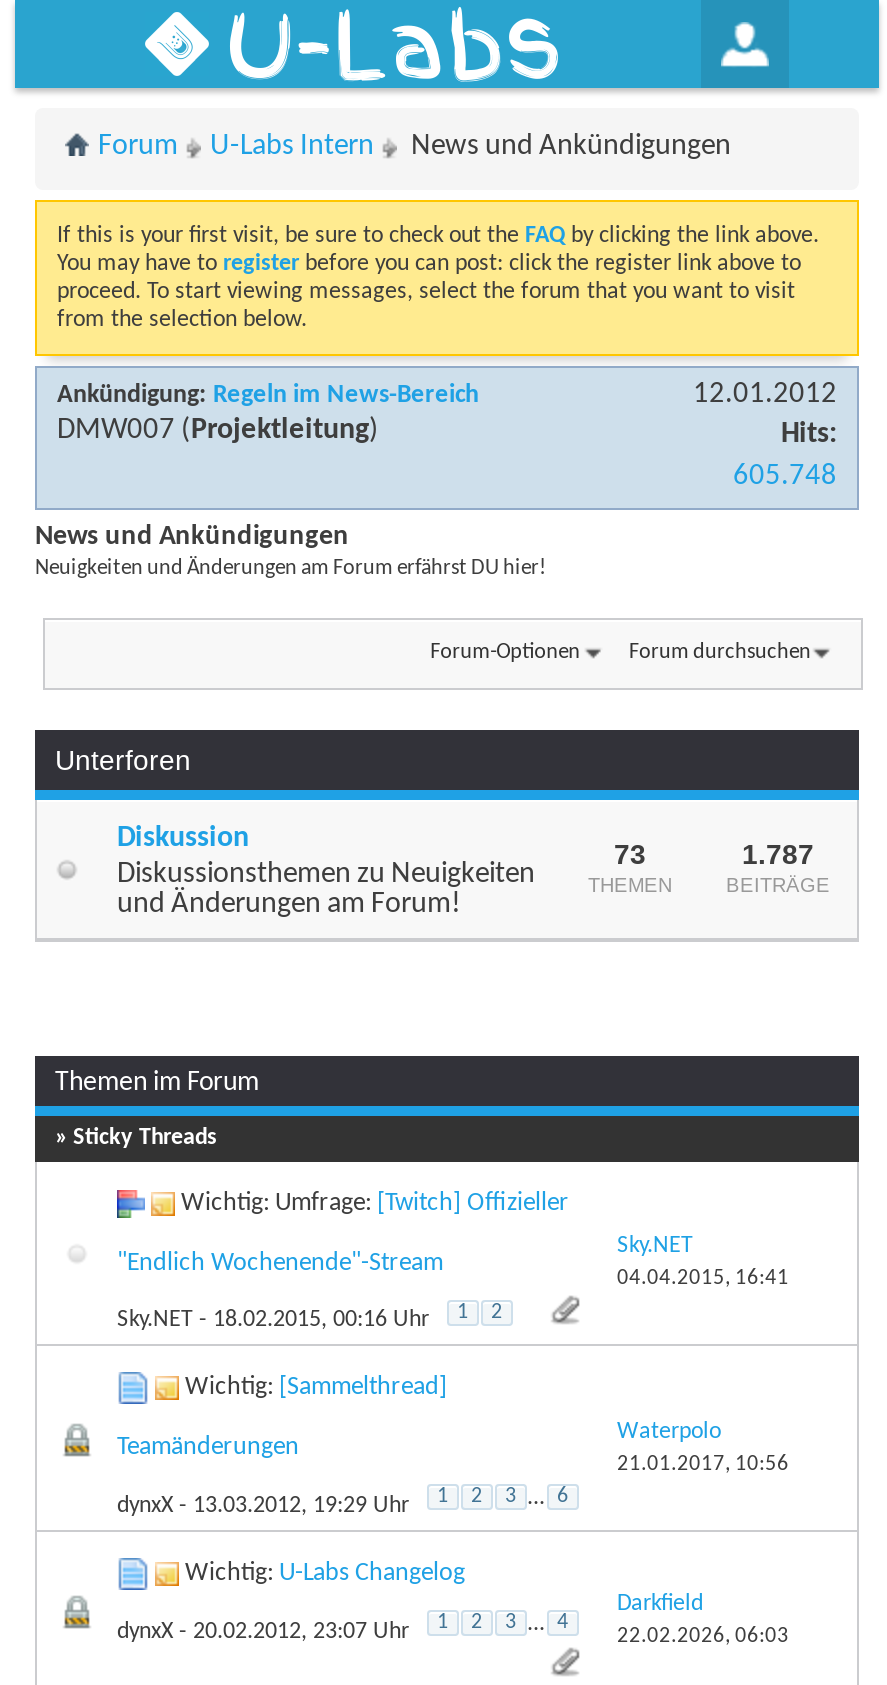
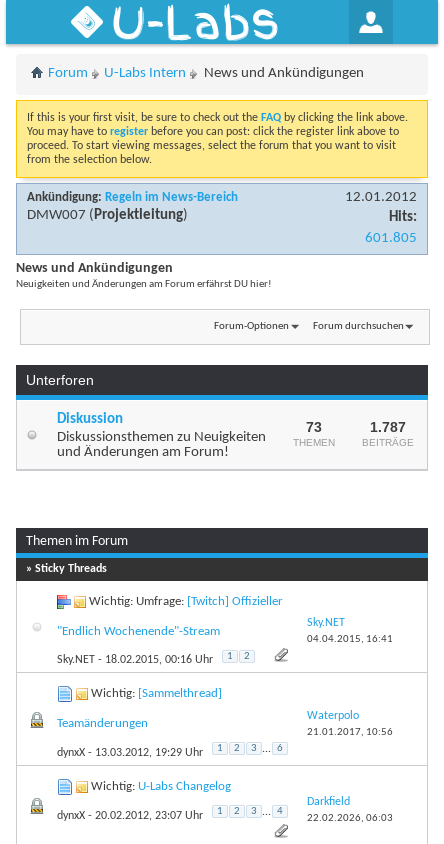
- 605.748
+ 601.805
